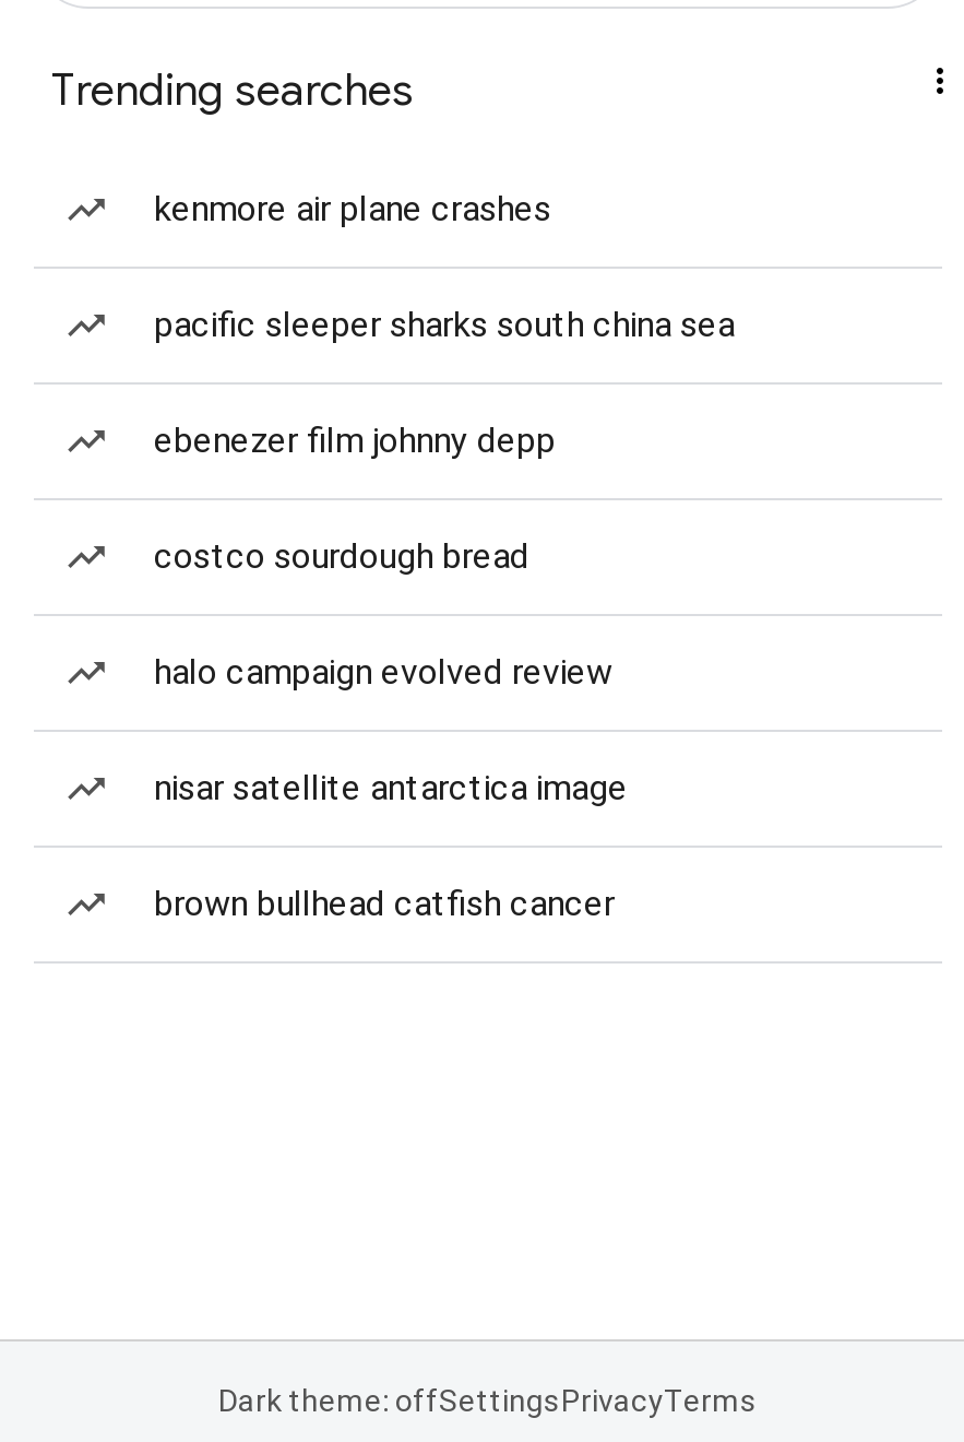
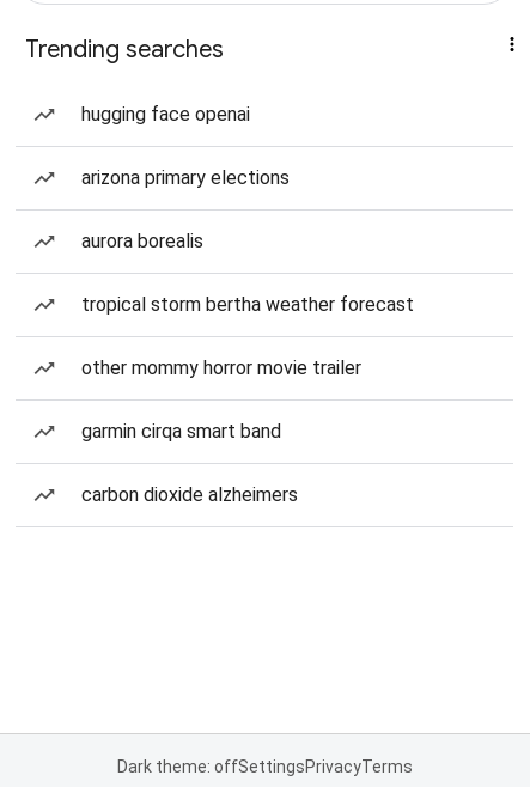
- kenmore air plane crashes
+ hugging face openai

- pacific sleeper sharks south china sea
+ arizona primary elections

- ebenezer film johnny depp
+ aurora borealis

- costco sourdough bread
+ tropical storm bertha weather forecast

- halo campaign evolved review
+ other mommy horror movie trailer

- nisar satellite antarctica image
+ garmin cirqa smart band

- brown bullhead catfish cancer
+ carbon dioxide alzheimers
